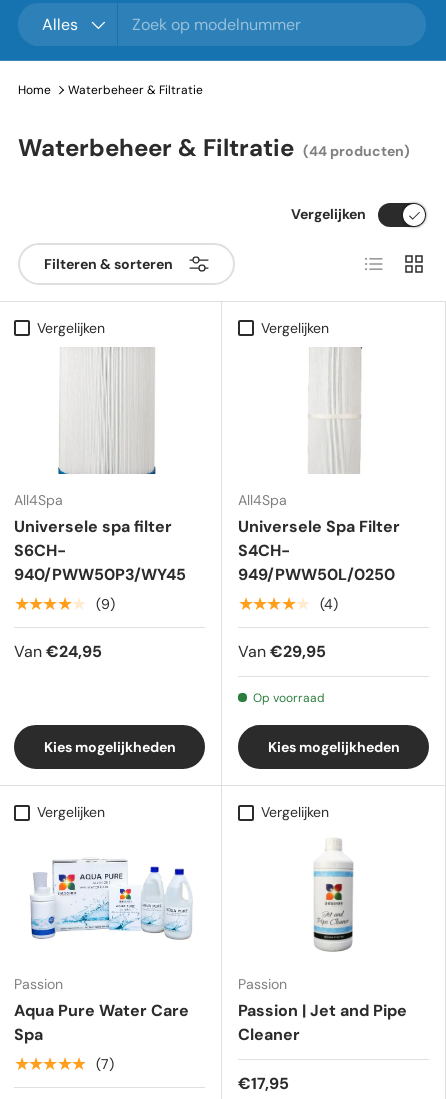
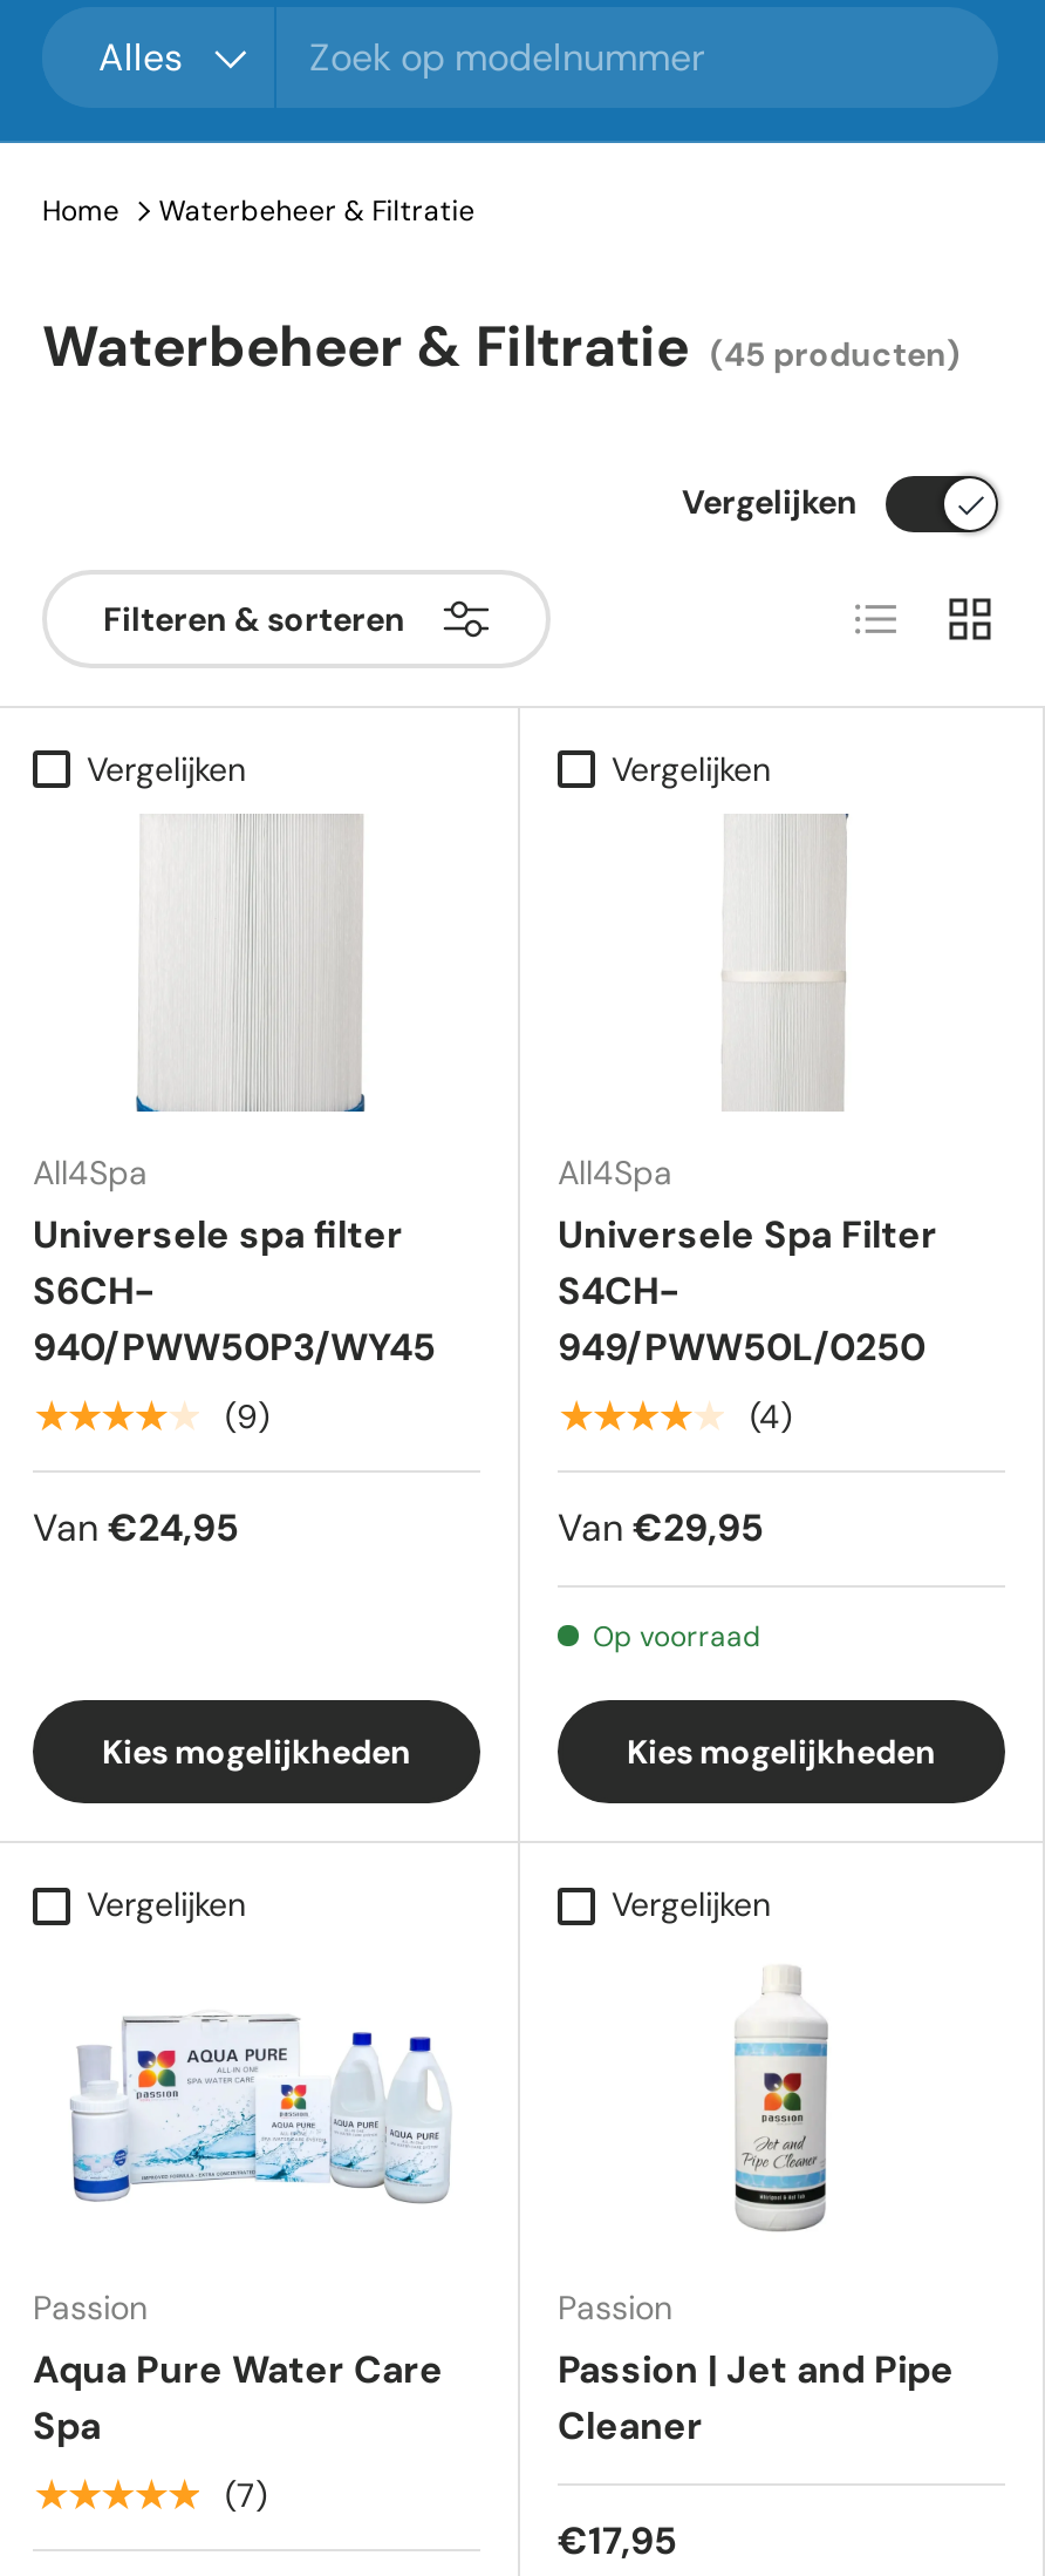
- Waterbeheer & Filtratie (44 producten)
+ Waterbeheer & Filtratie (45 producten)
